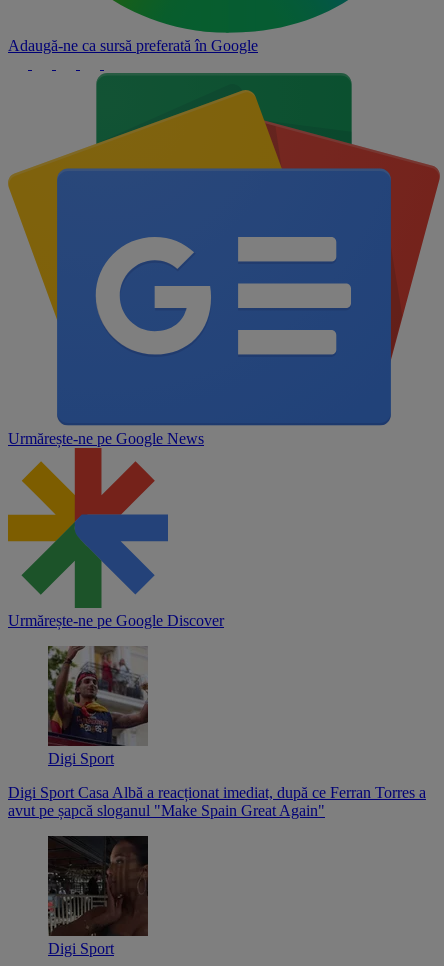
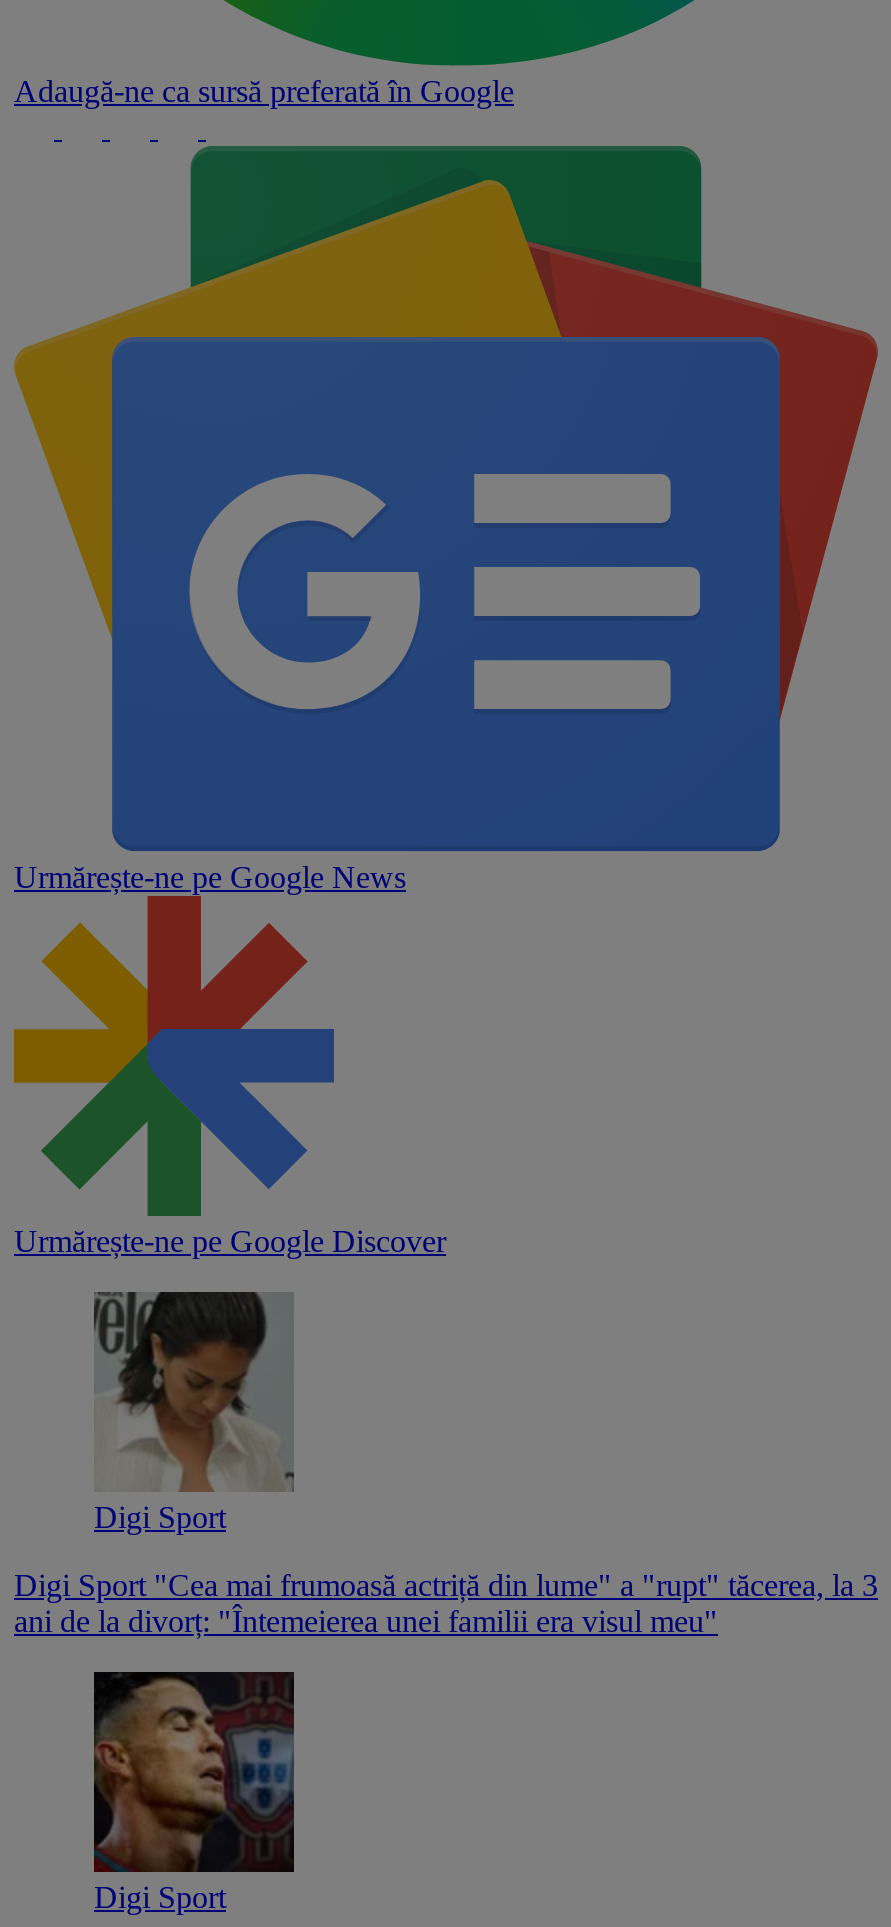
- [image]
- Digi Sport Casa Albă a reacționat imediat, după ce Ferran Torres a
- avut pe șapcă sloganul "Make Spain Great Again"
+ [image]
+ Digi Sport "Cea mai frumoasă actriță din lume" a "rupt" tăcerea, la 3
+ ani de la divorț: "Întemeierea unei familii era visul meu"

- [image]
+ [image]
